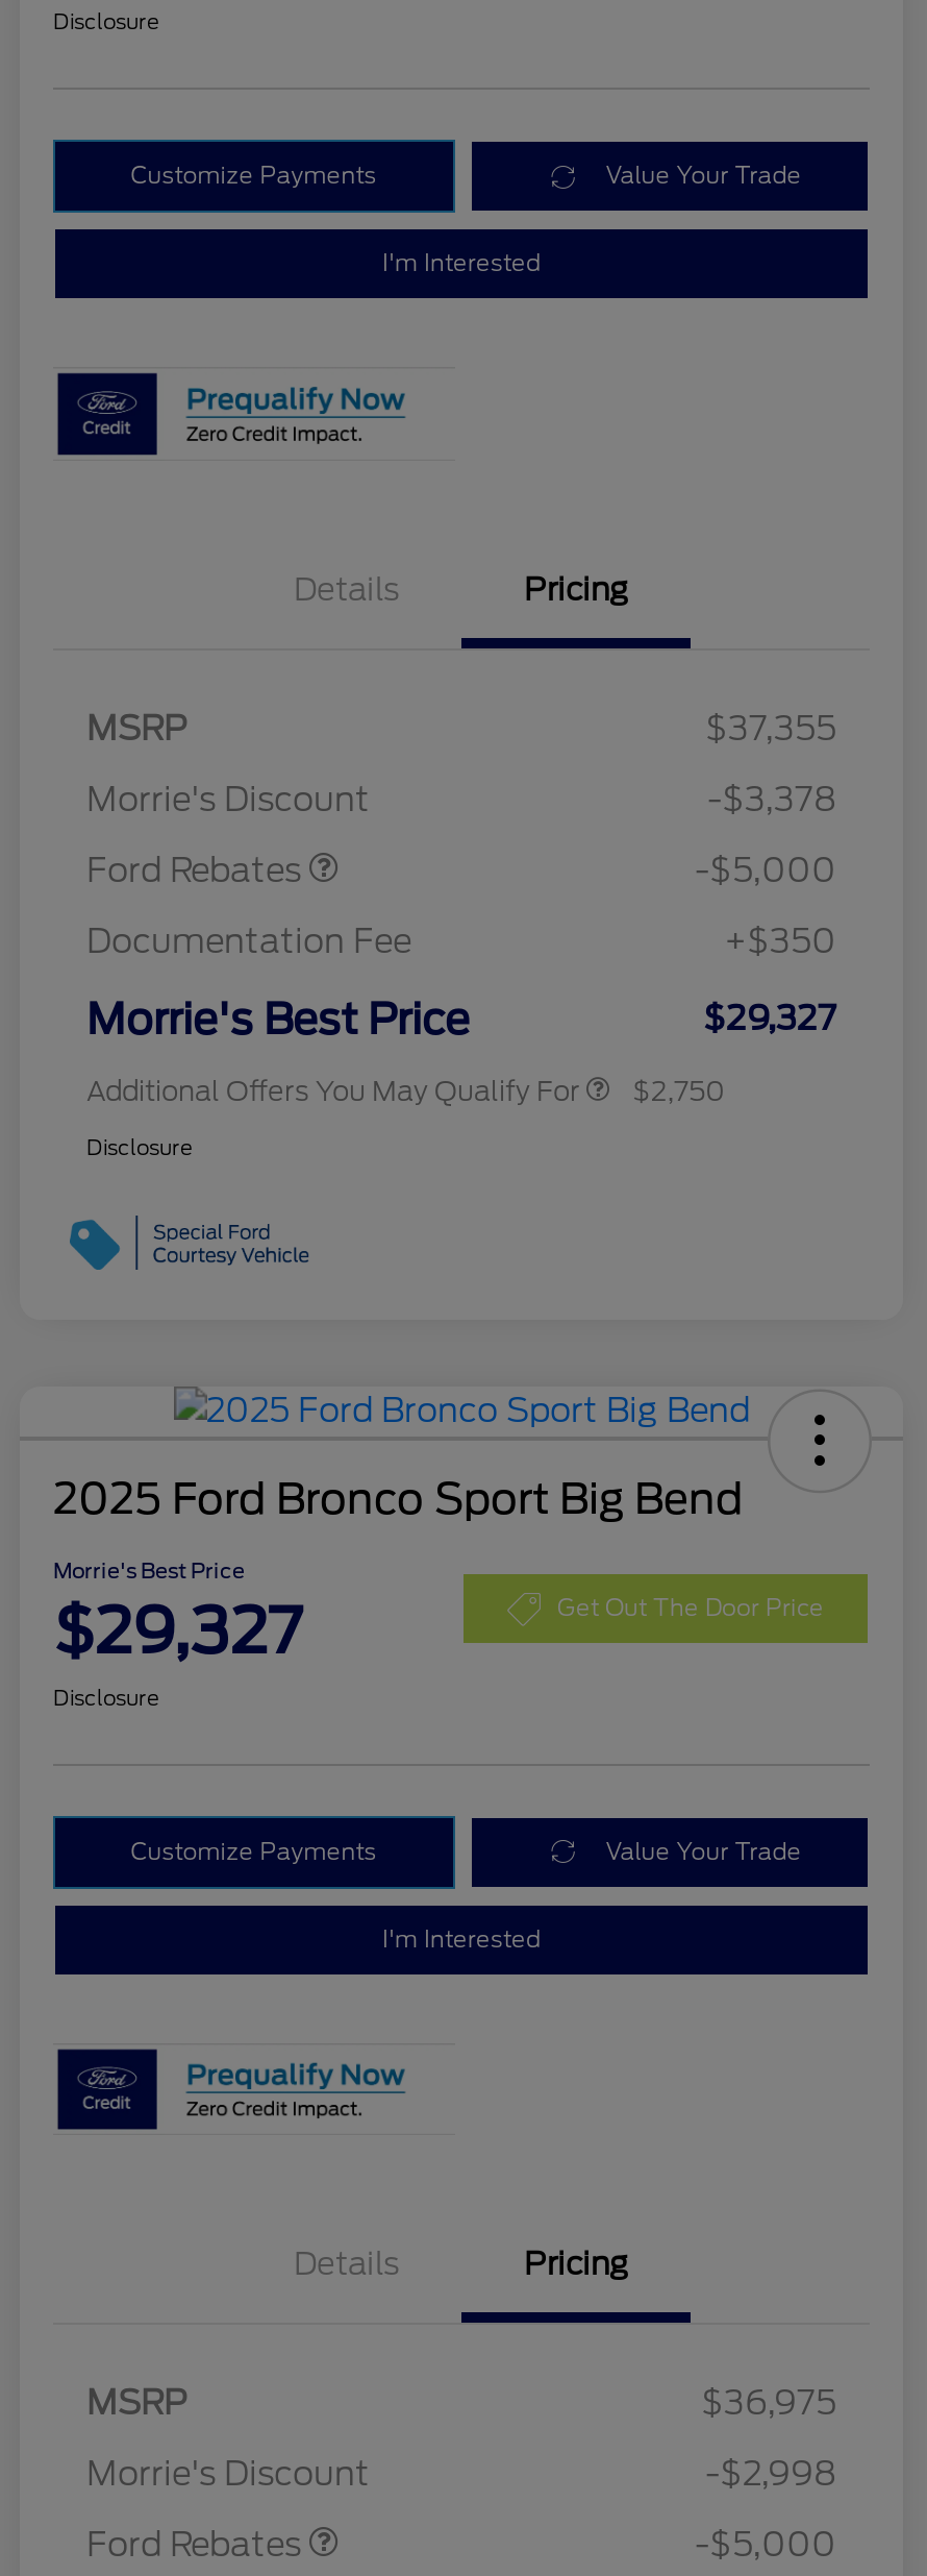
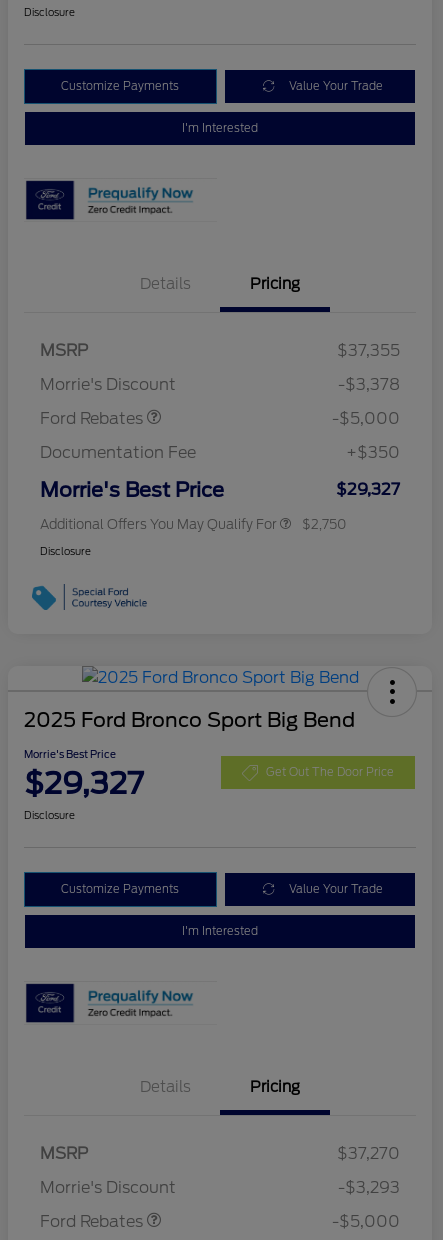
- $36,975
+ $37,270

- -$2,998
+ -$3,293
